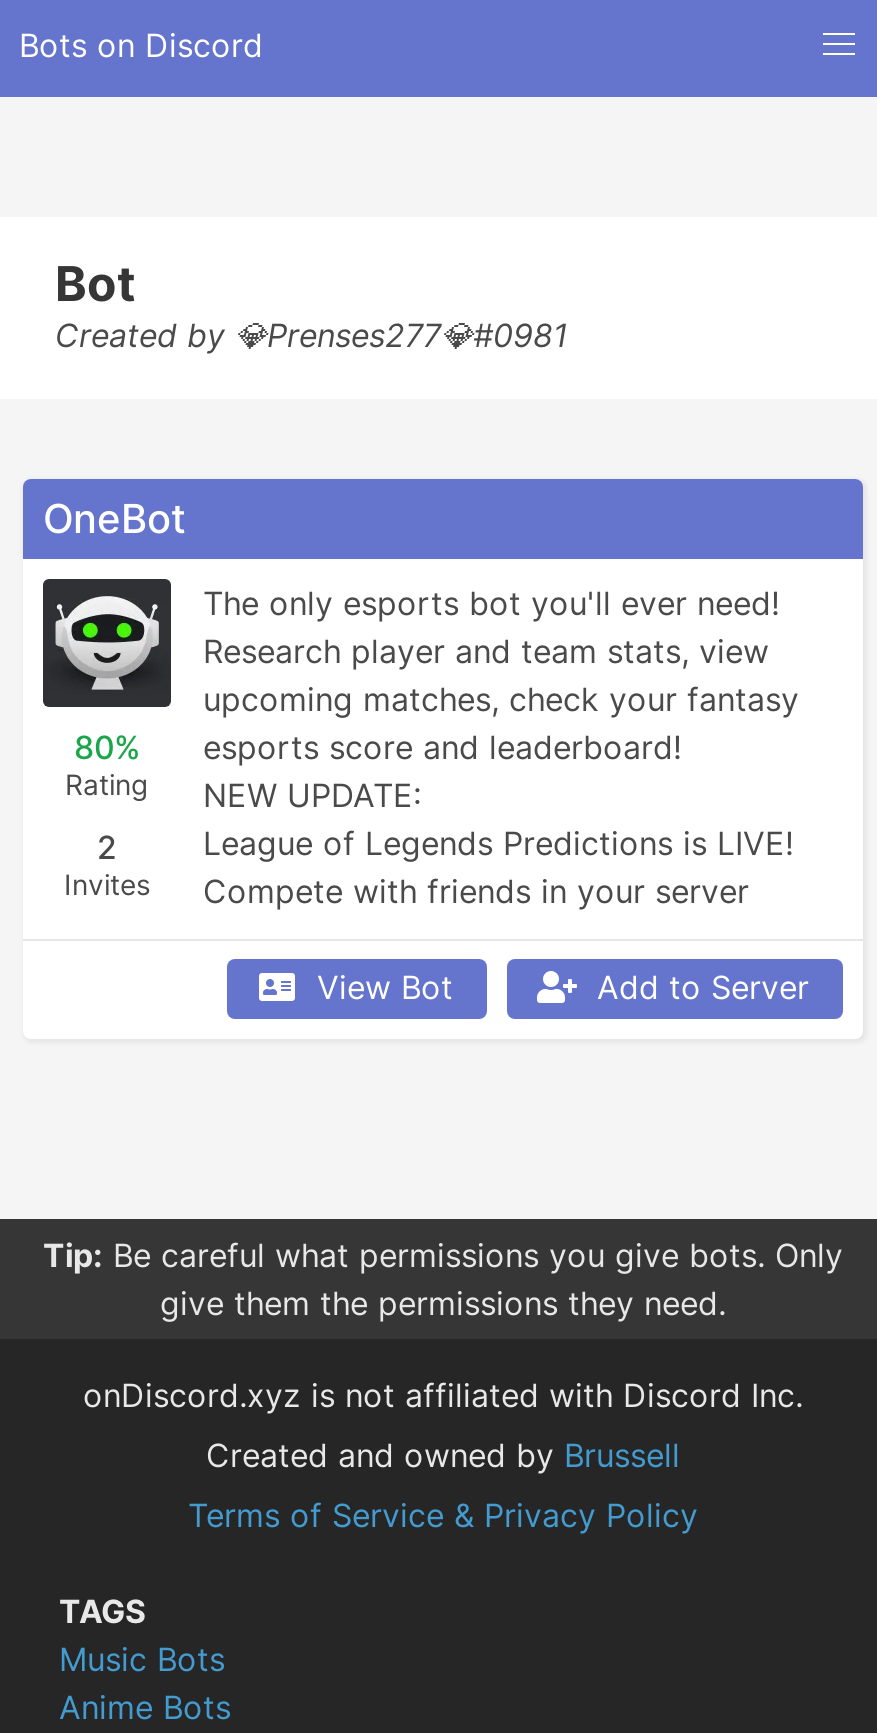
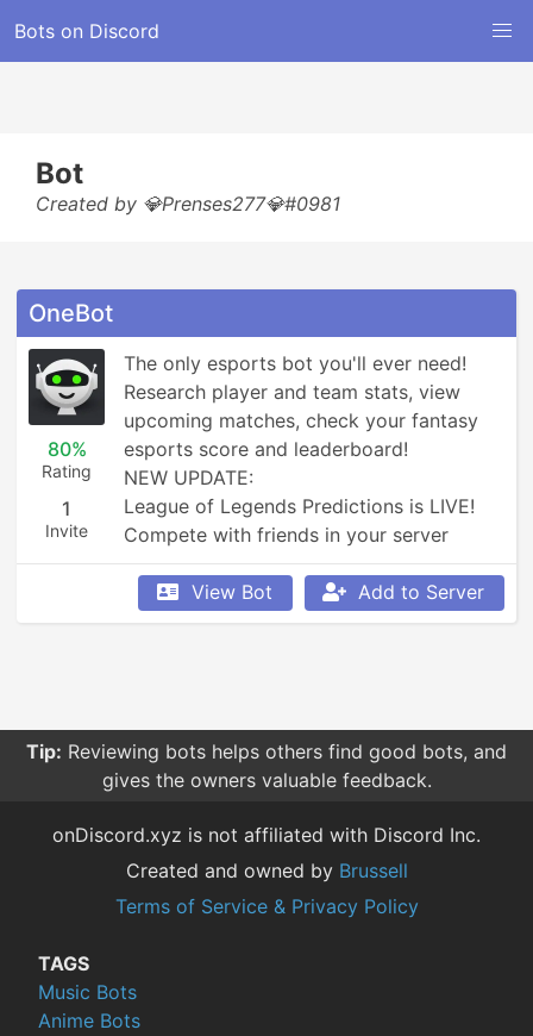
- 2
- Invites
+ 1
+ Invite

- Tip: Be careful what permissions you give bots. Only
- give them the permissions they need.
+ Tip: Reviewing bots helps others find good bots, and
+ gives the owners valuable feedback.
